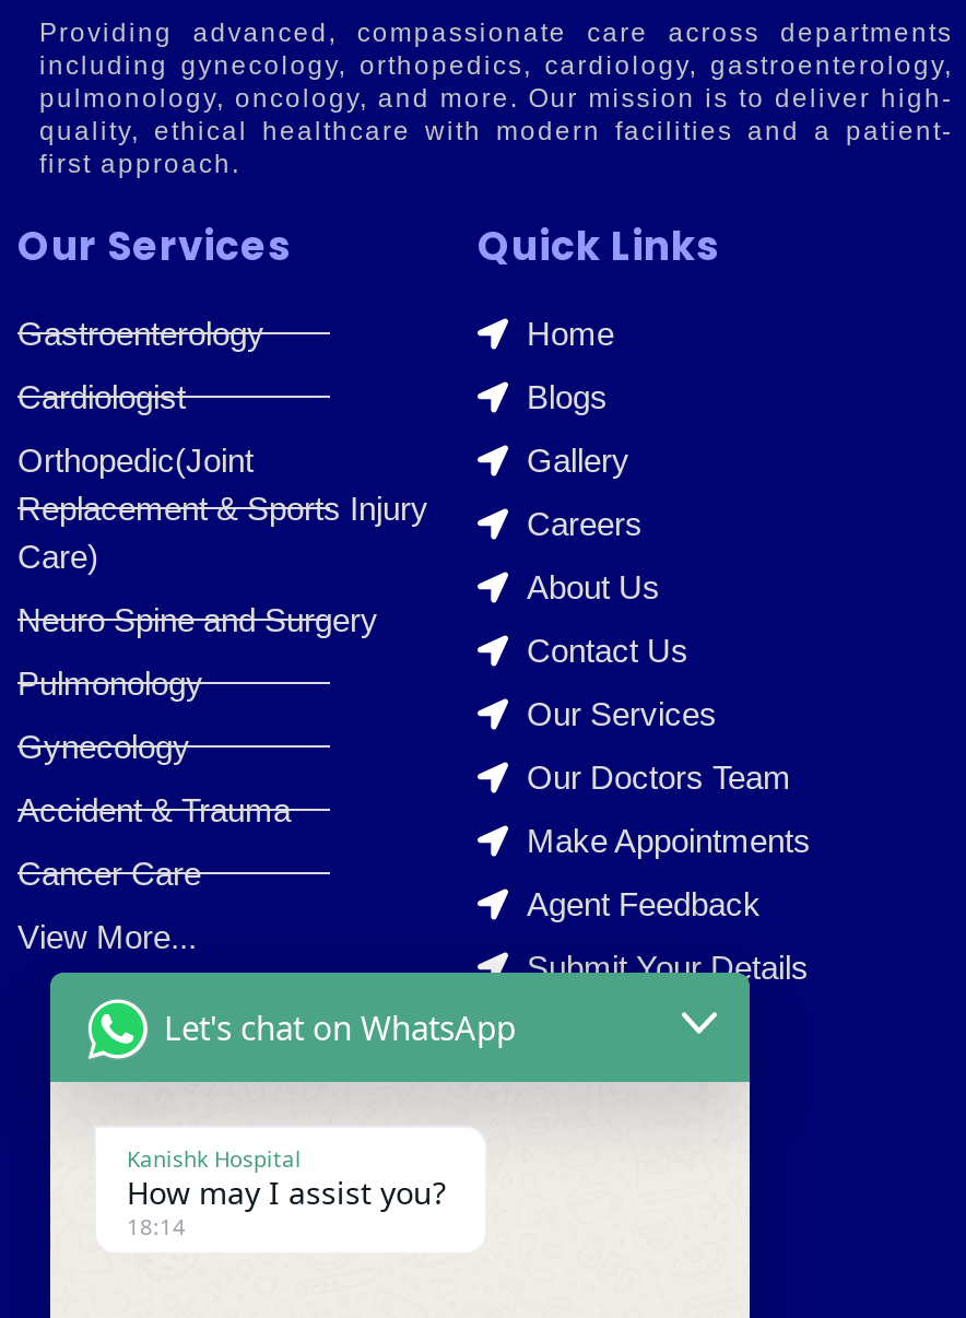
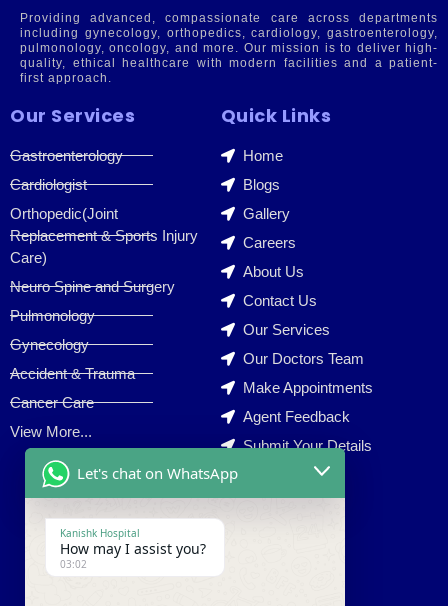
- 18:14
+ 03:02
